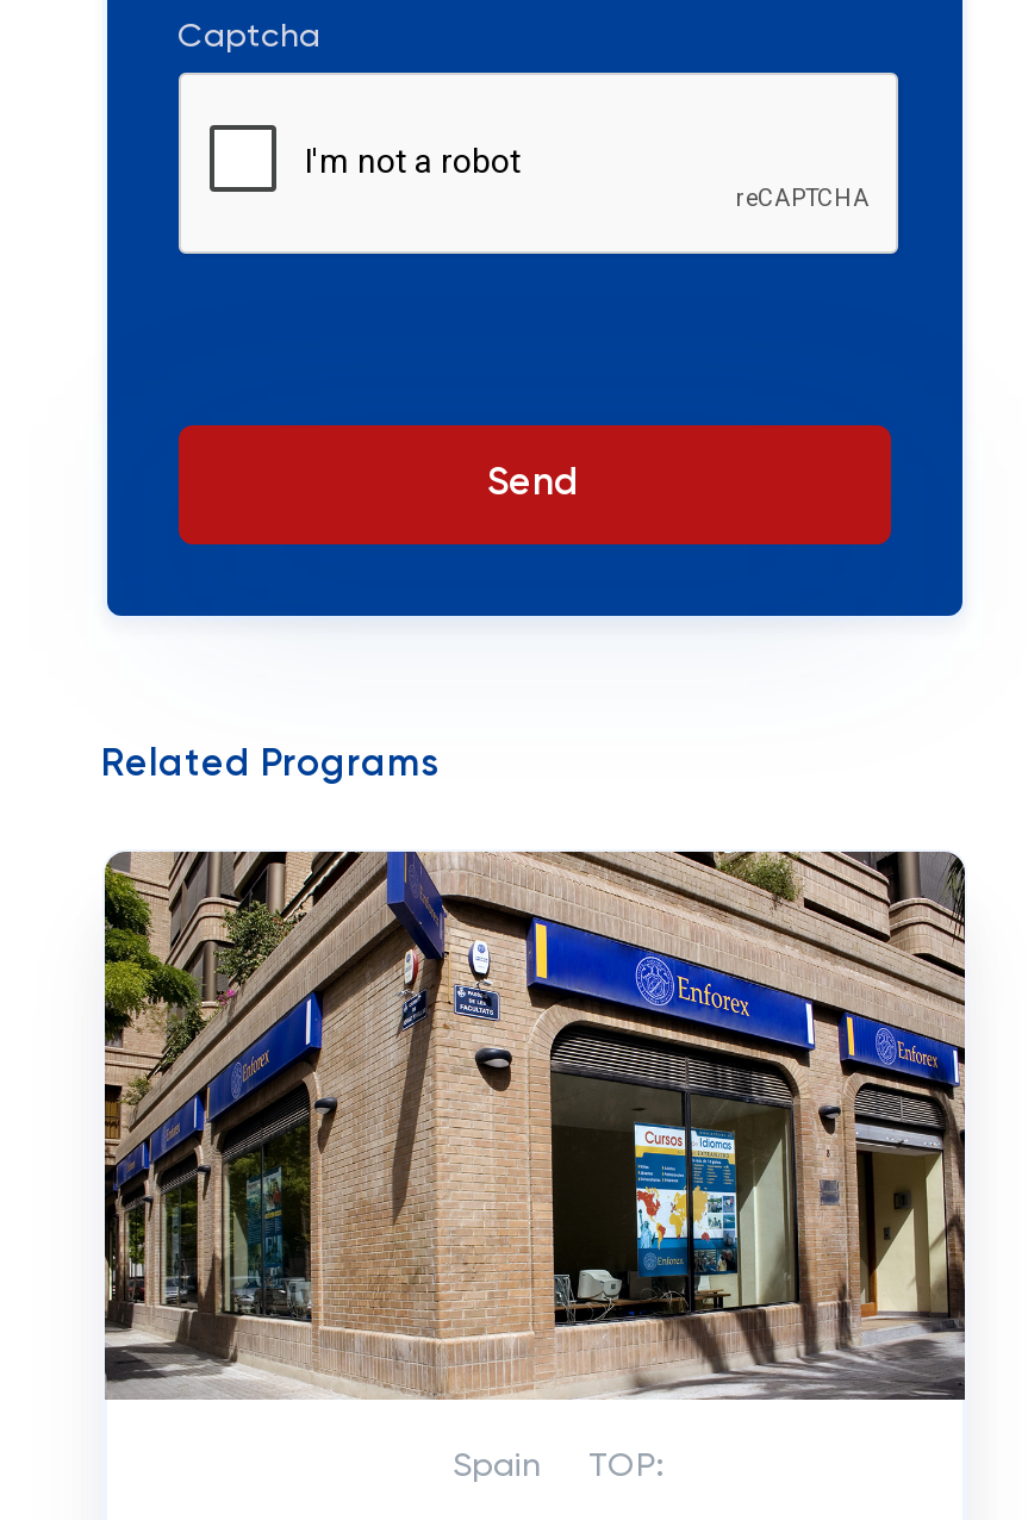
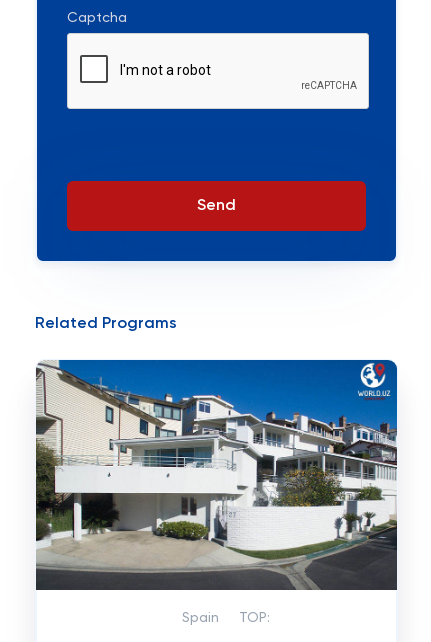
- [image]
+ [image]
